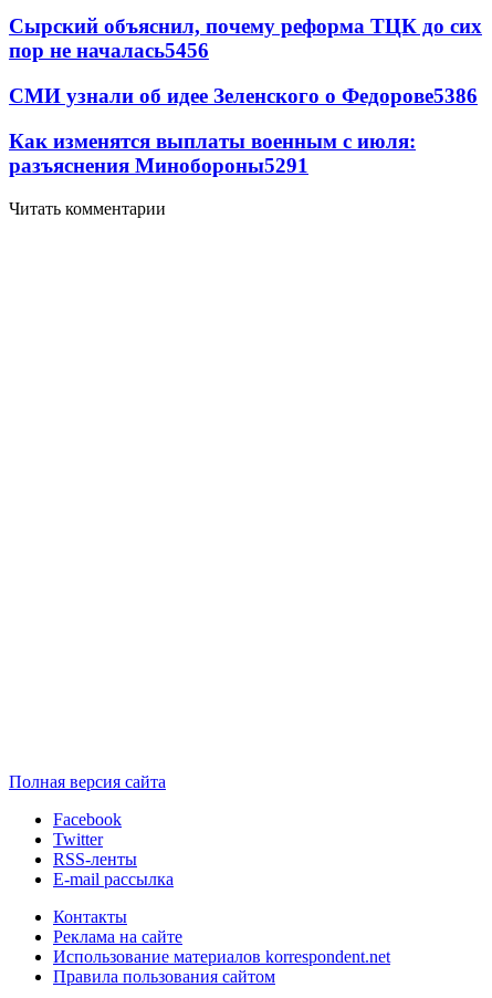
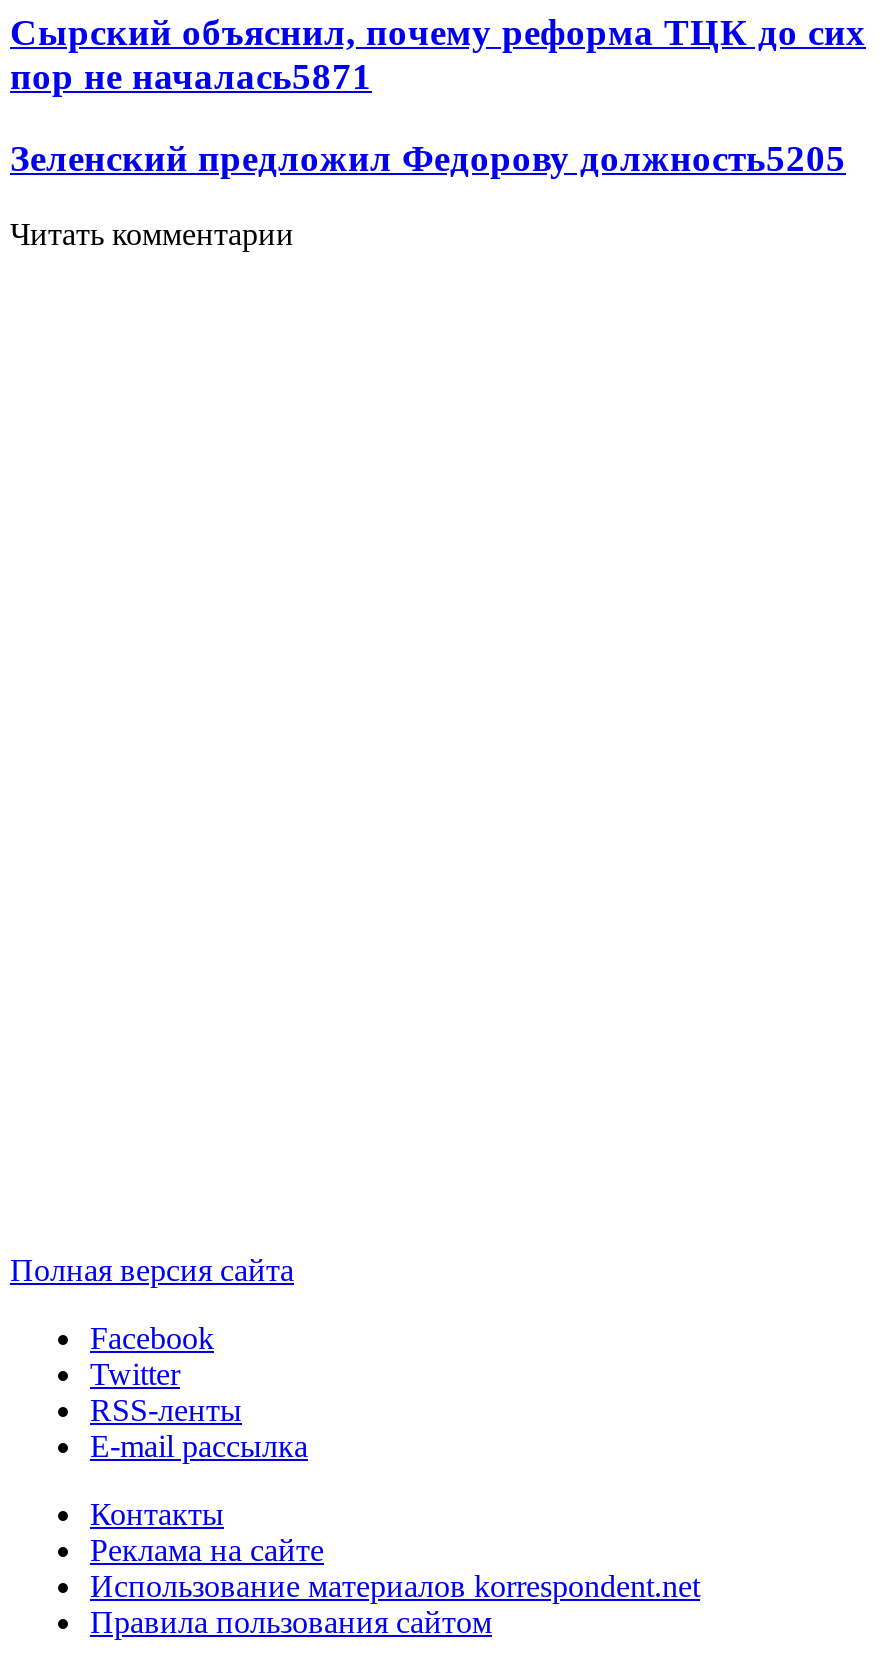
- пор не началась5456
- СМИ узнали об идее Зеленского о Федорове5386
- Как изменятся выплаты военным с июля:
- разъяснения Минобороны5291
+ пор не началась5871
+ Зеленский предложил Федорову должность5205
